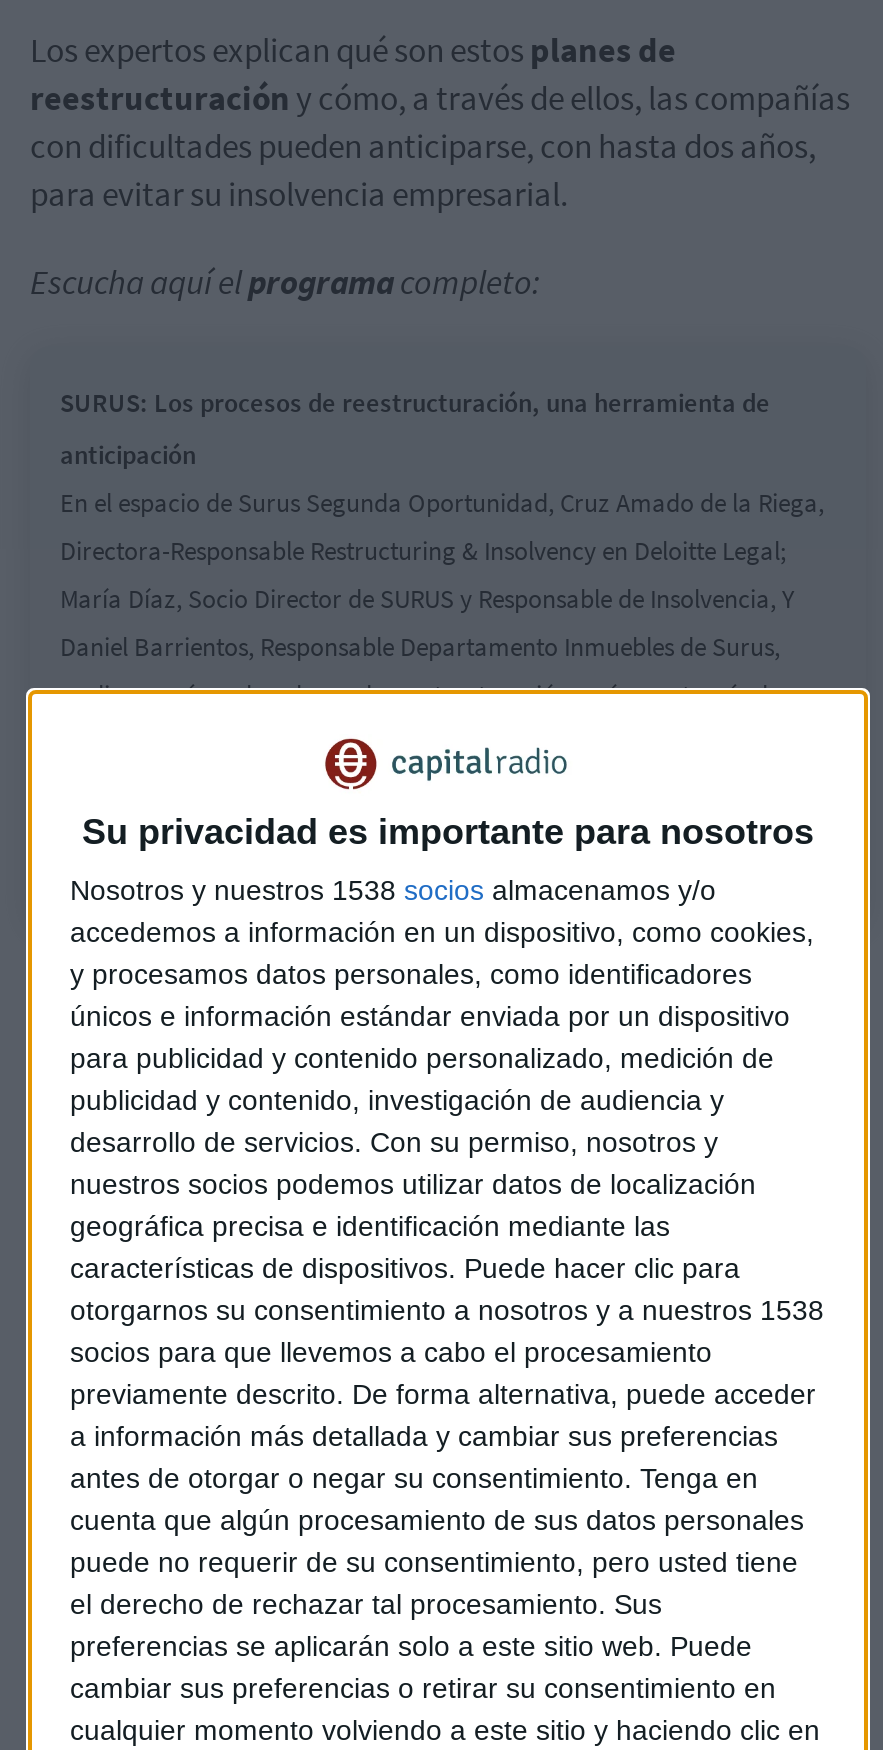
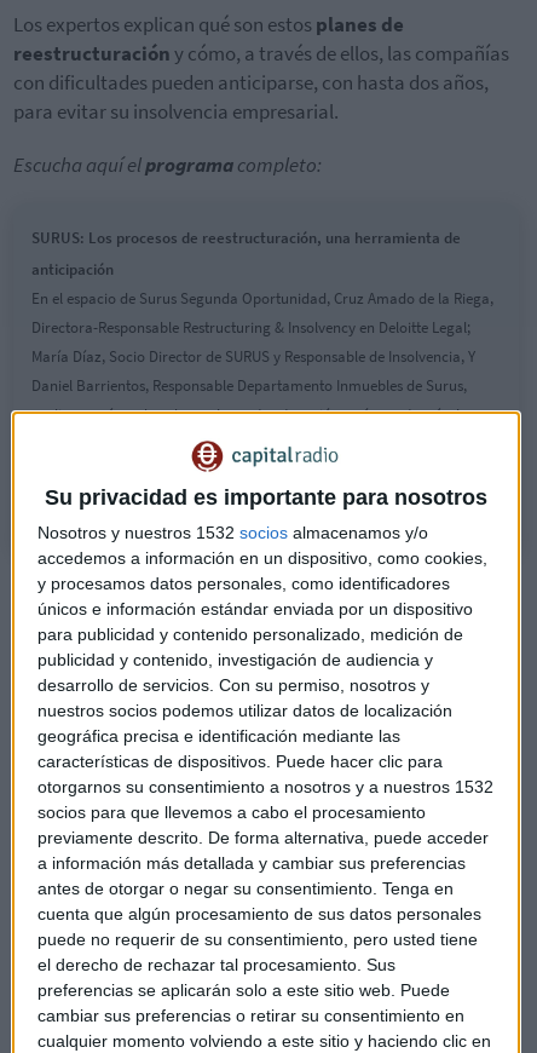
- Nosotros y nuestros 1538 socios almacenamos y/o
+ Nosotros y nuestros 1532 socios almacenamos y/o

- otorgarnos su consentimiento a nosotros y a nuestros 1538
+ otorgarnos su consentimiento a nosotros y a nuestros 1532
